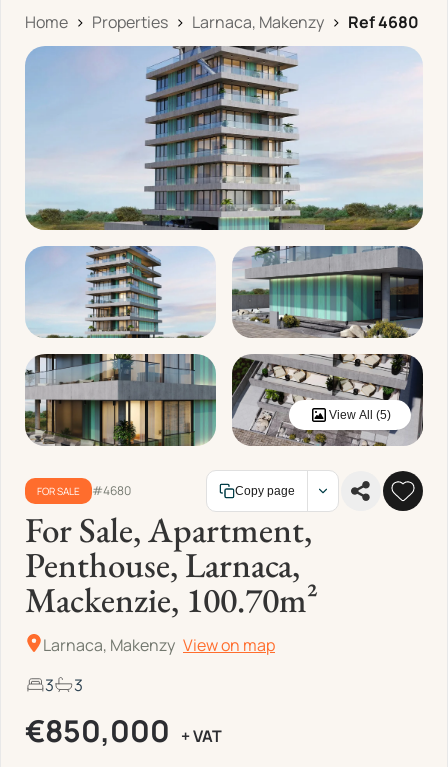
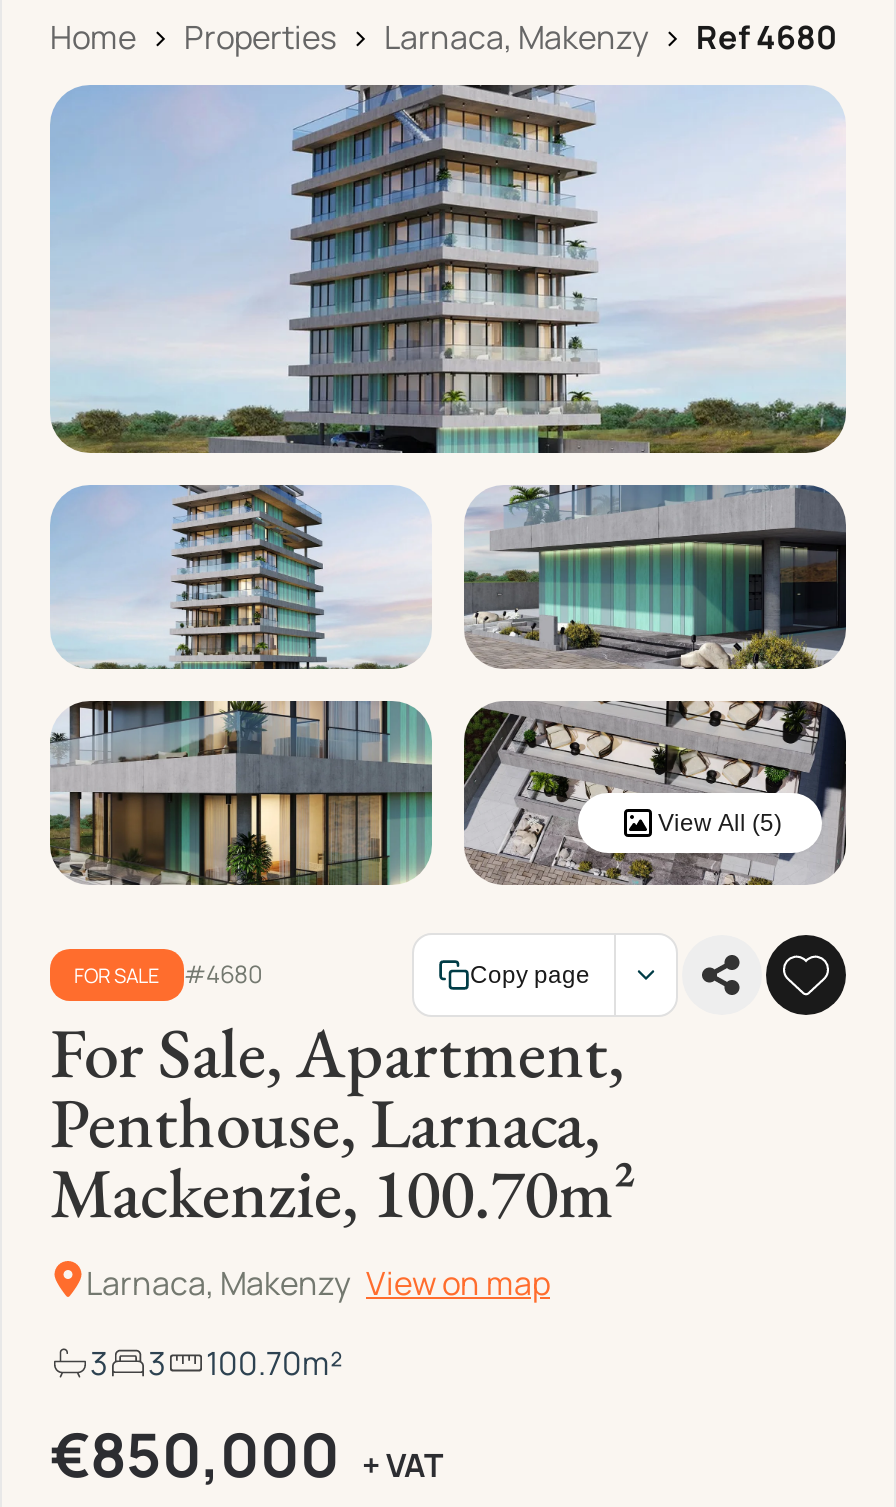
+ 100.70m²
